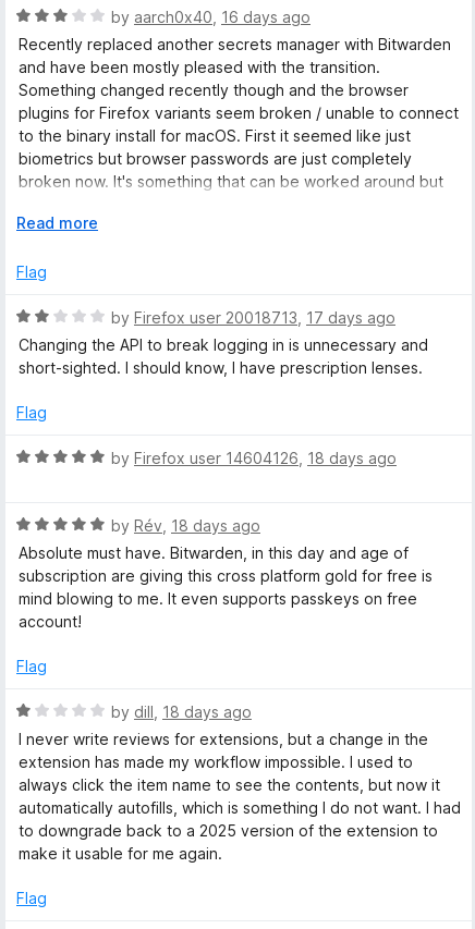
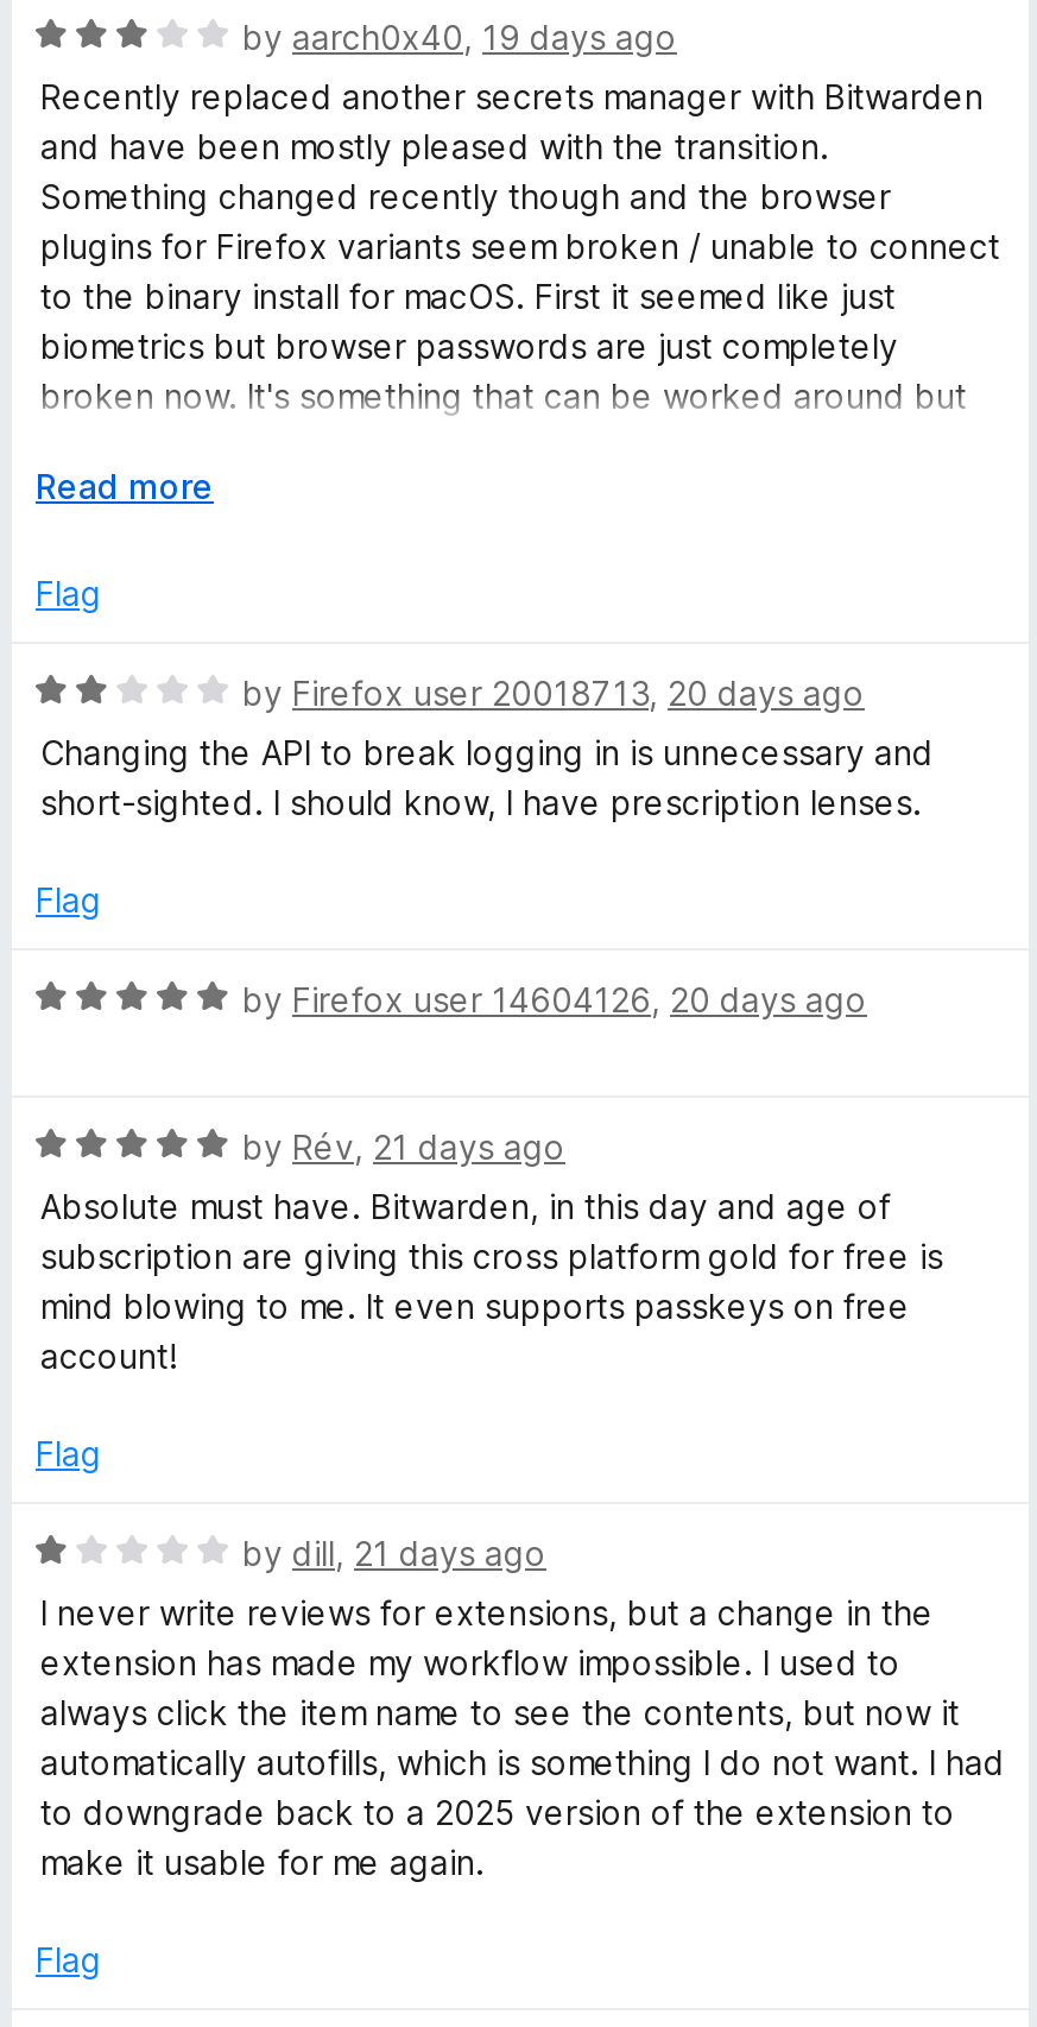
- by aarch0x40, 16 days ago
+ by aarch0x40, 19 days ago

- by Firefox user 20018713, 17 days ago
+ by Firefox user 20018713, 20 days ago

- by Firefox user 14604126, 18 days ago
+ by Firefox user 14604126, 20 days ago

- by Rév, 18 days ago
+ by Rév, 21 days ago

- by dill, 18 days ago
+ by dill, 21 days ago
